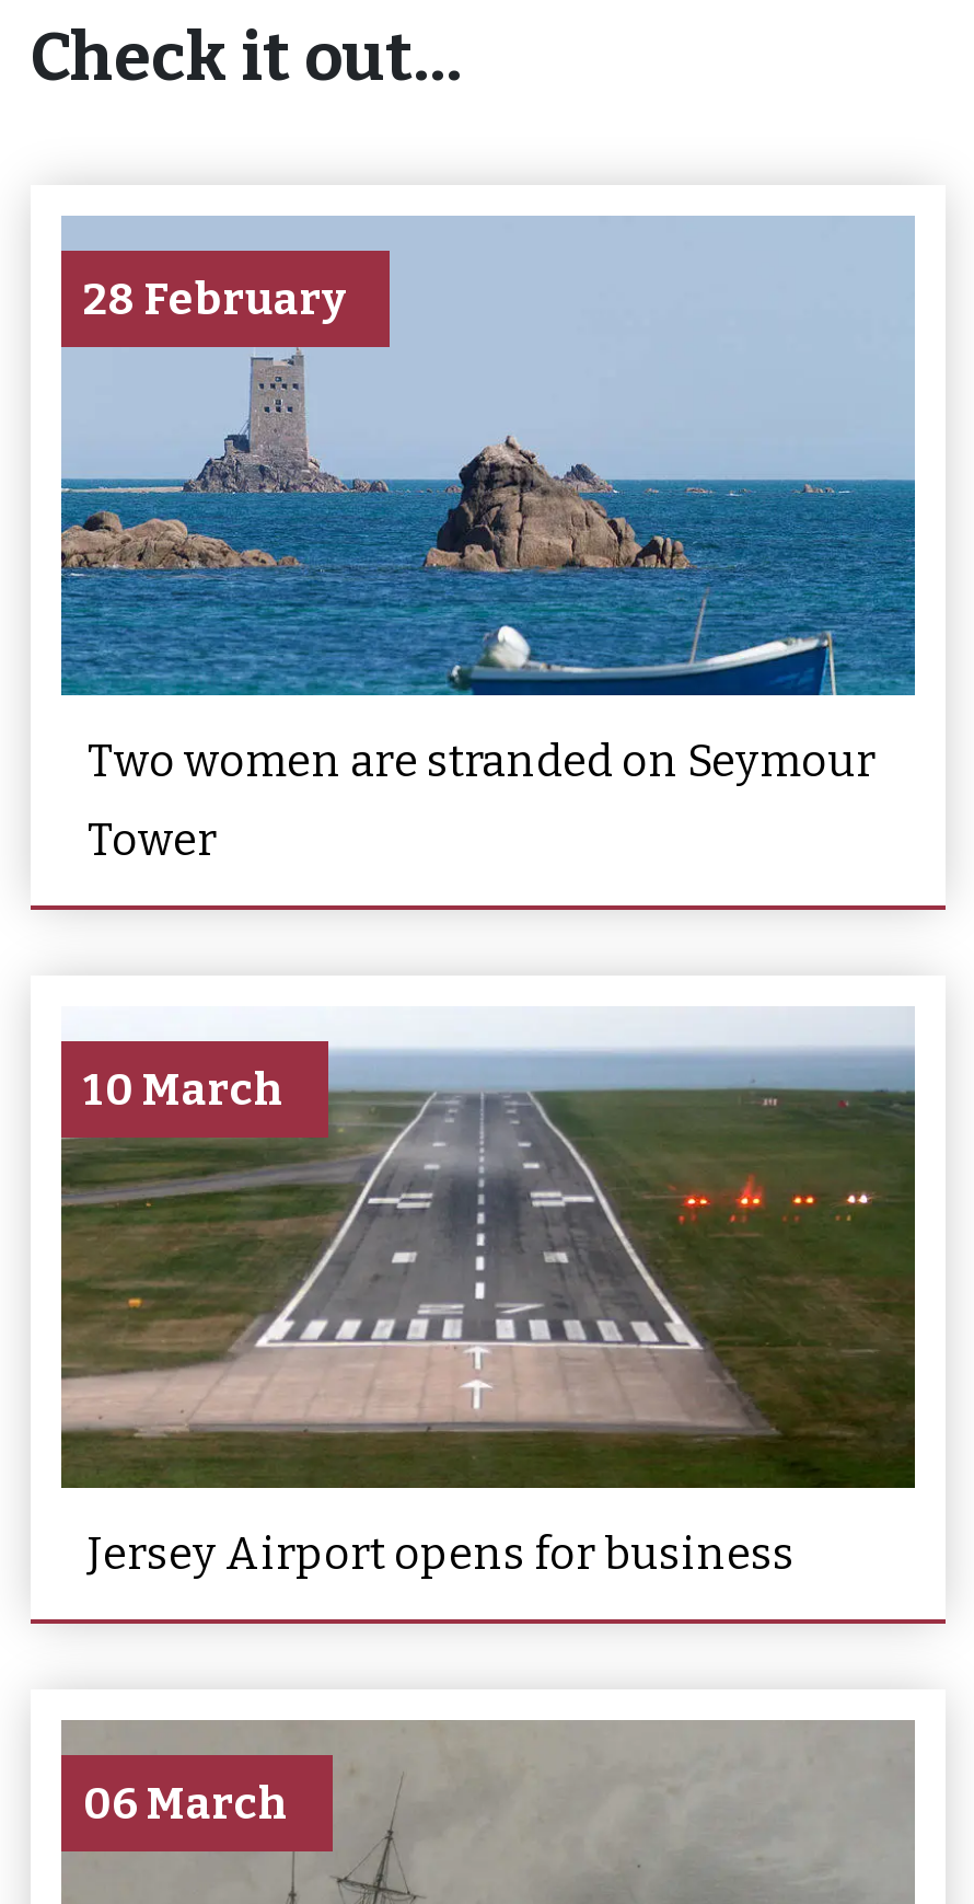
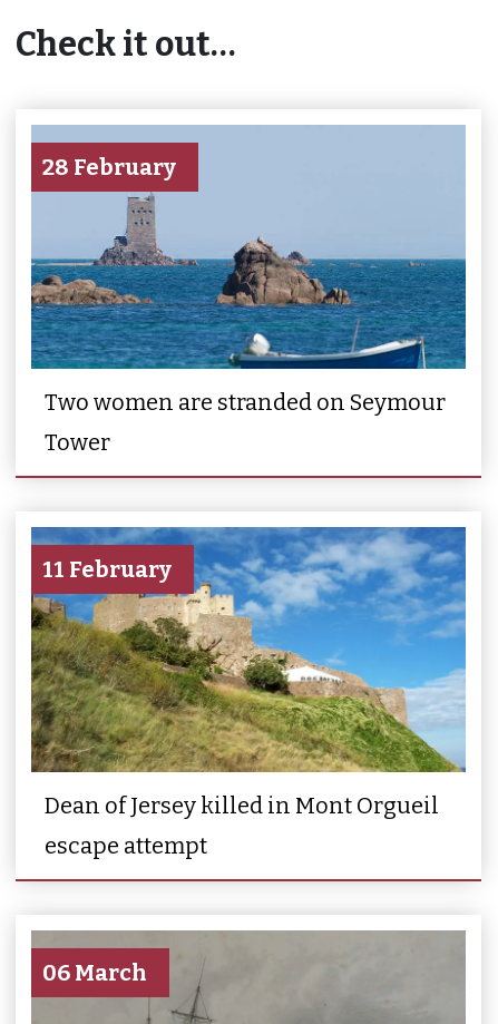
- [image]
- 10 March
+ [image]
+ 11 February

- Jersey Airport opens for business
+ Dean of Jersey killed in Mont Orgueil
+ escape attempt
